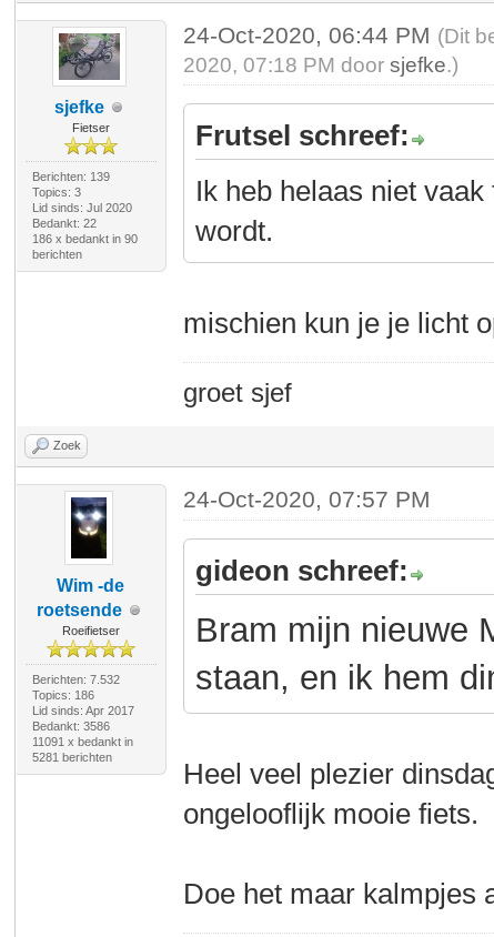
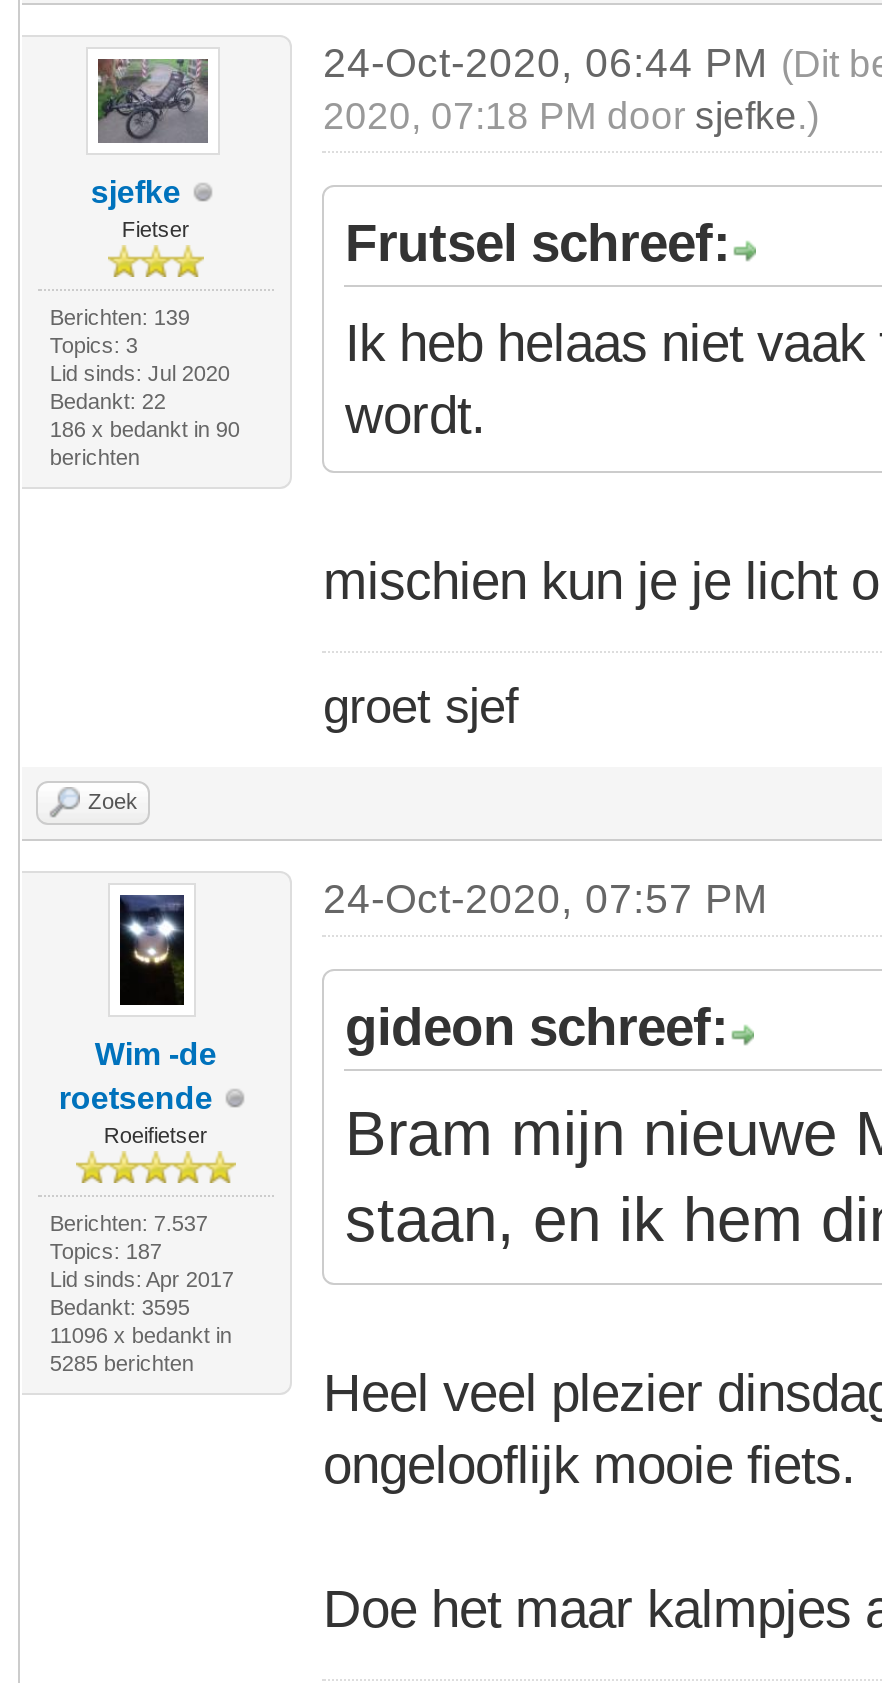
- Berichten: 7.532
+ Berichten: 7.537

- Topics: 186
+ Topics: 187

- Bedankt: 3586
+ Bedankt: 3595

- 11091 x bedankt in
+ 11096 x bedankt in

- 5281 berichten
+ 5285 berichten
